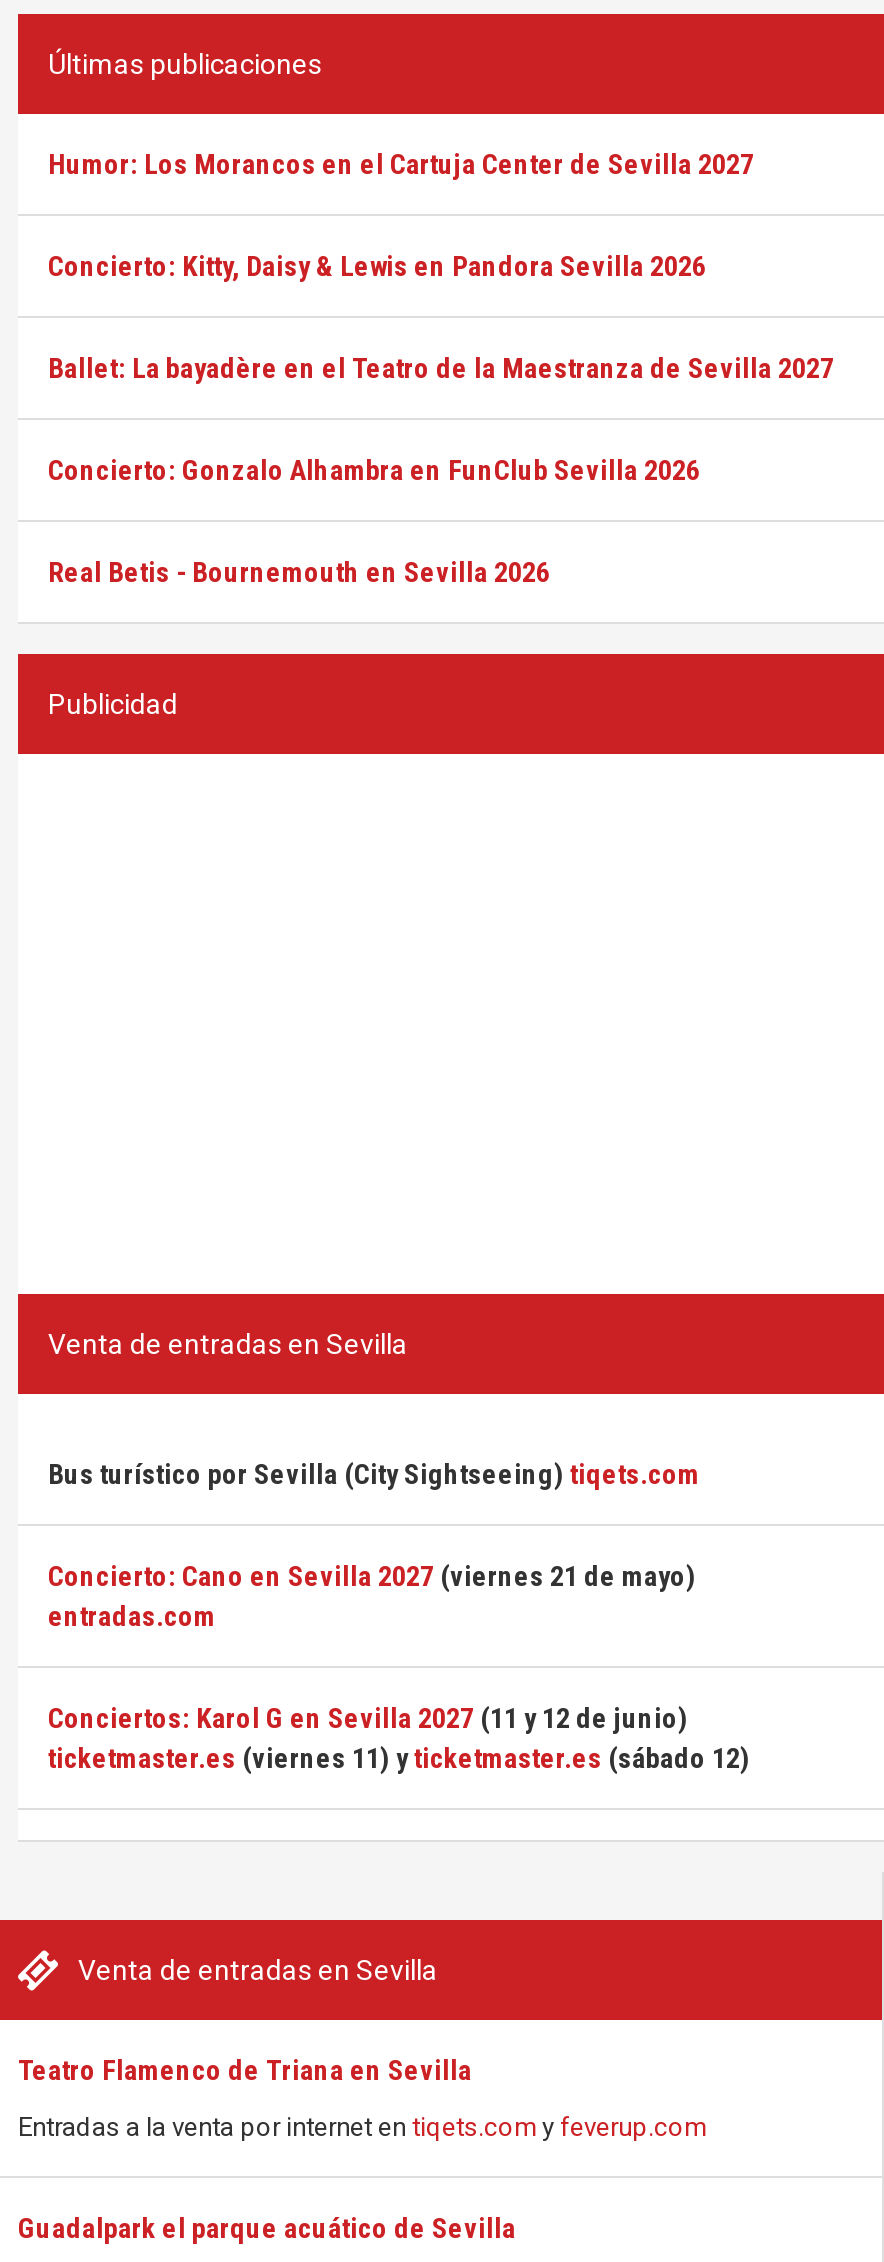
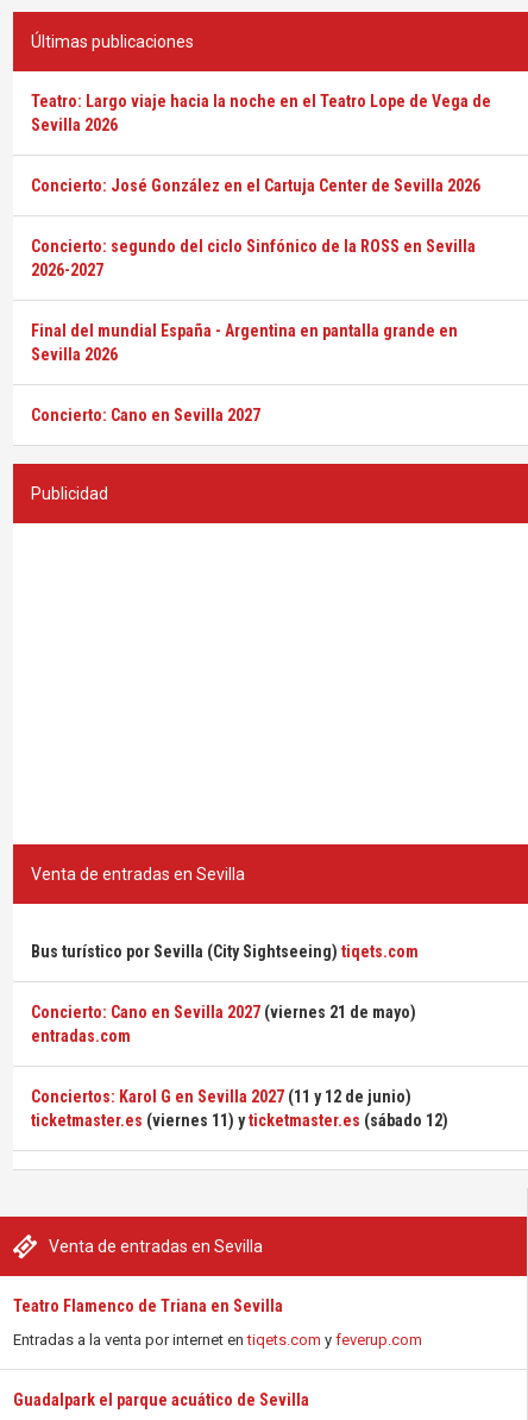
- Humor: Los Morancos en el Cartuja Center de Sevilla 2027
+ Teatro: Largo viaje hacia la noche en el Teatro Lope de Vega de
+ Sevilla 2026

- Concierto: Kitty, Daisy & Lewis en Pandora Sevilla 2026
+ Concierto: José González en el Cartuja Center de Sevilla 2026

- Ballet: La bayadère en el Teatro de la Maestranza de Sevilla 2027
+ Concierto: segundo del ciclo Sinfónico de la ROSS en Sevilla
+ 2026-2027

- Concierto: Gonzalo Alhambra en FunClub Sevilla 2026
+ Final del mundial España - Argentina en pantalla grande en
+ Sevilla 2026

- Real Betis - Bournemouth en Sevilla 2026
+ Concierto: Cano en Sevilla 2027
